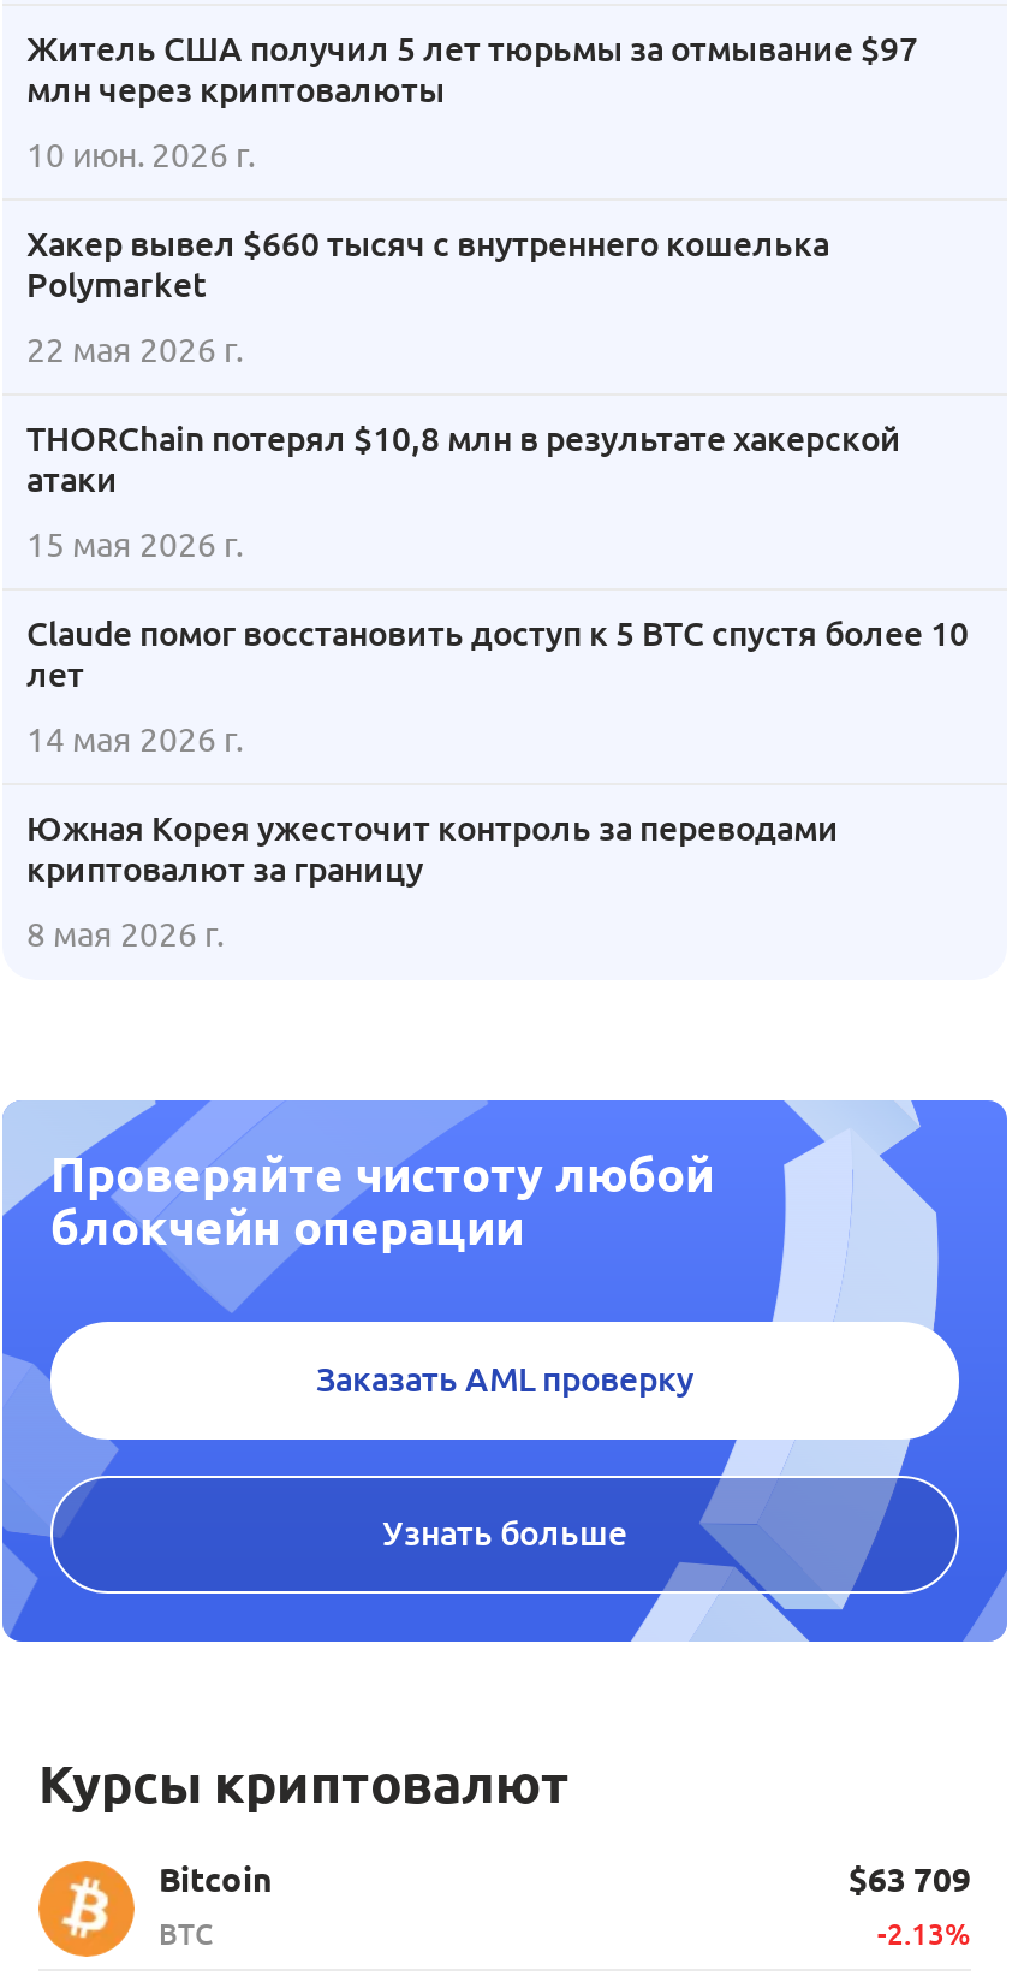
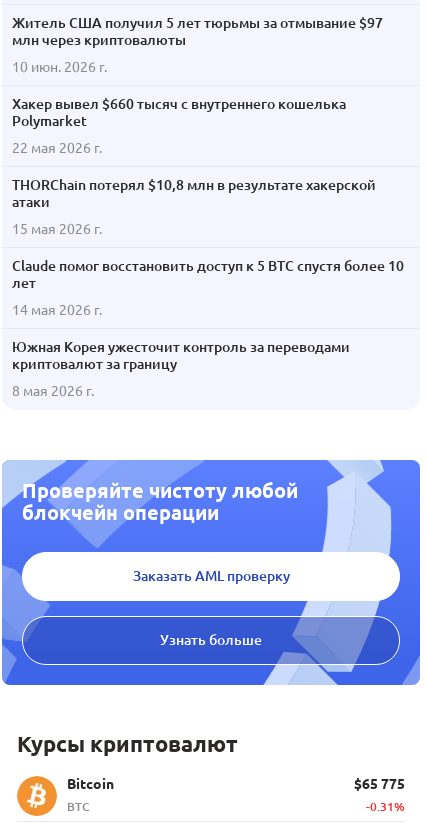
- $63 709
+ $65 775

- -2.13%
+ -0.31%
